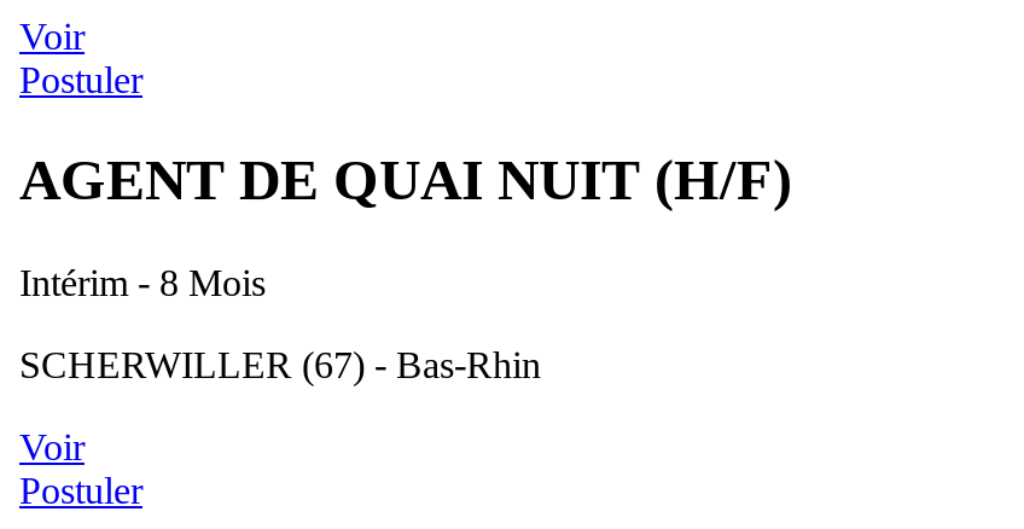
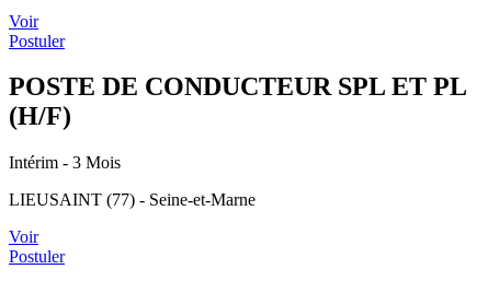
- AGENT DE QUAI NUIT (H/F)
+ POSTE DE CONDUCTEUR SPL ET PL
+ (H/F)

- Intérim - 8 Mois
+ Intérim - 3 Mois

- SCHERWILLER (67) - Bas-Rhin
+ LIEUSAINT (77) - Seine-et-Marne
